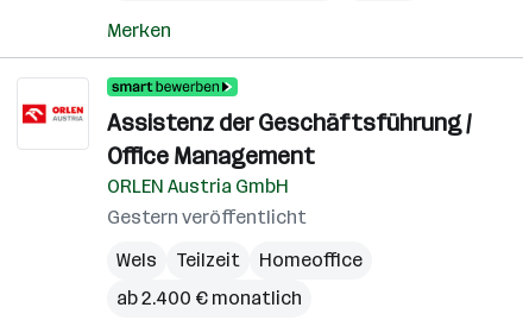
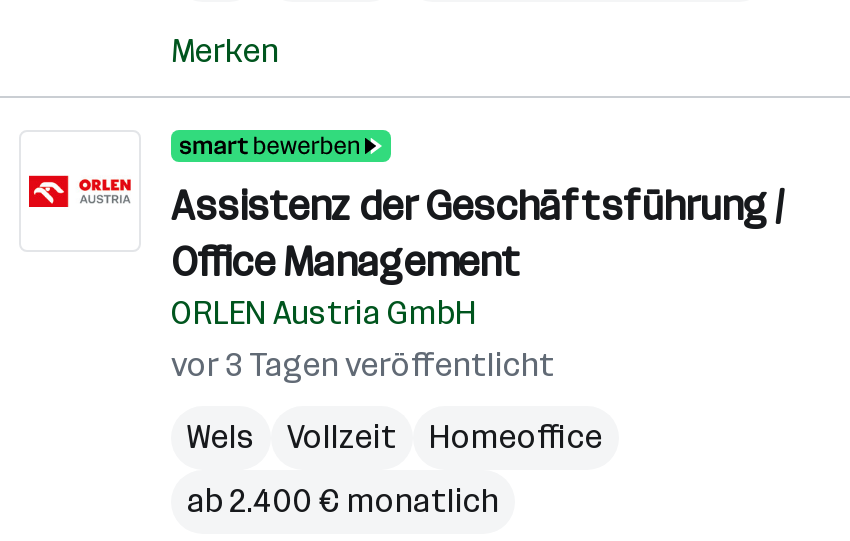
- Gestern veröffentlicht
+ vor 3 Tagen veröffentlicht

- Teilzeit
+ Vollzeit
